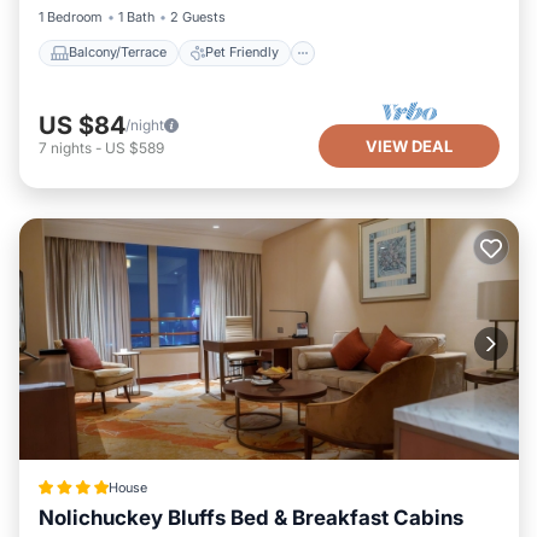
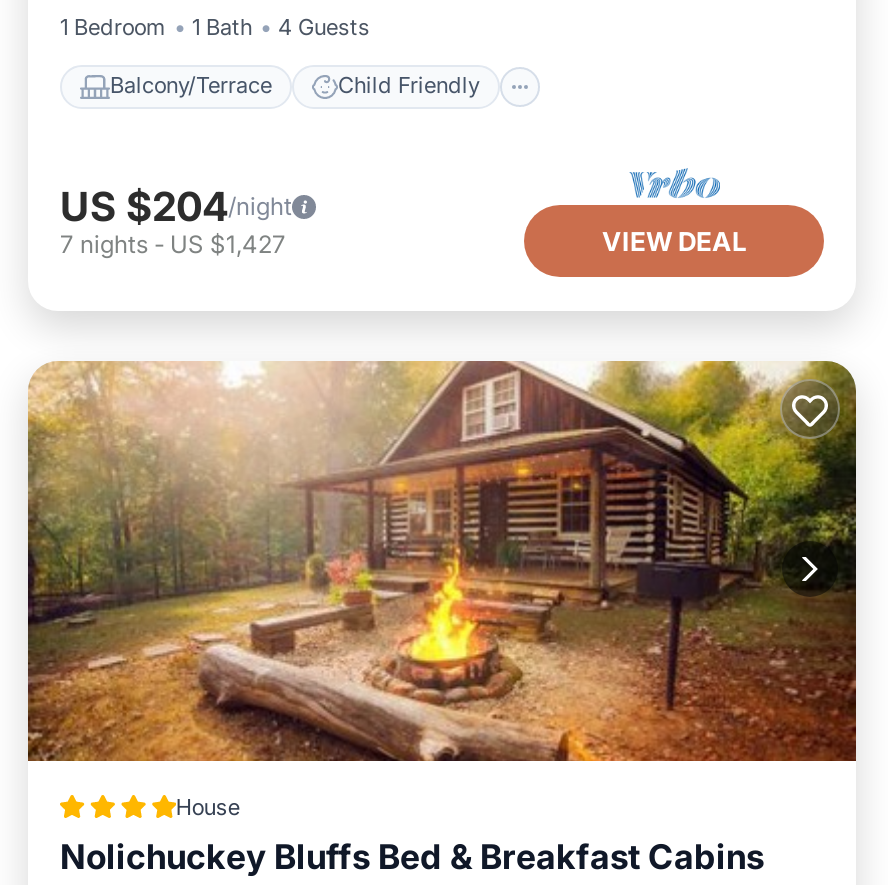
- 1 Bedroom 1 Bath 2 Guests
+ 1 Bedroom 1 Bath 4 Guests

- Pet Friendly
+ Child Friendly

- US $84/night
- 7 nights - US $589
+ US $204/night
+ 7 nights - US $1,427

- [image]
+ [image]
